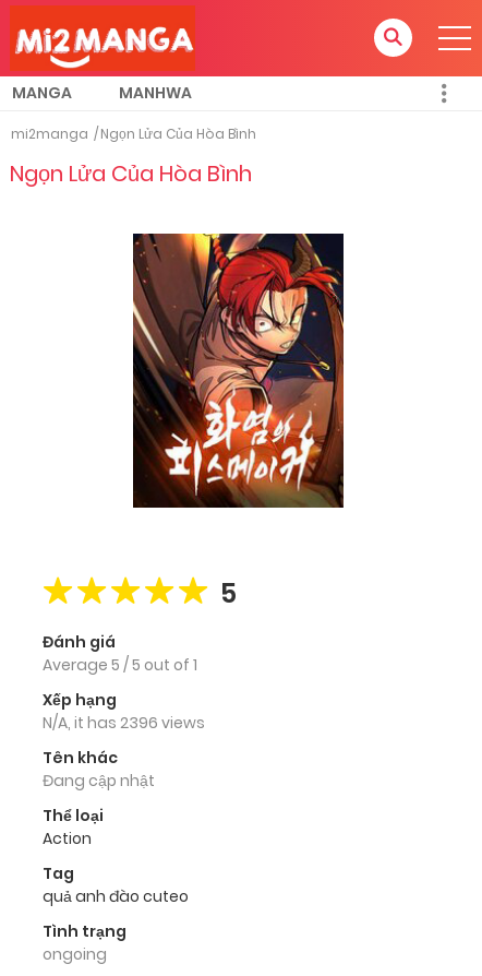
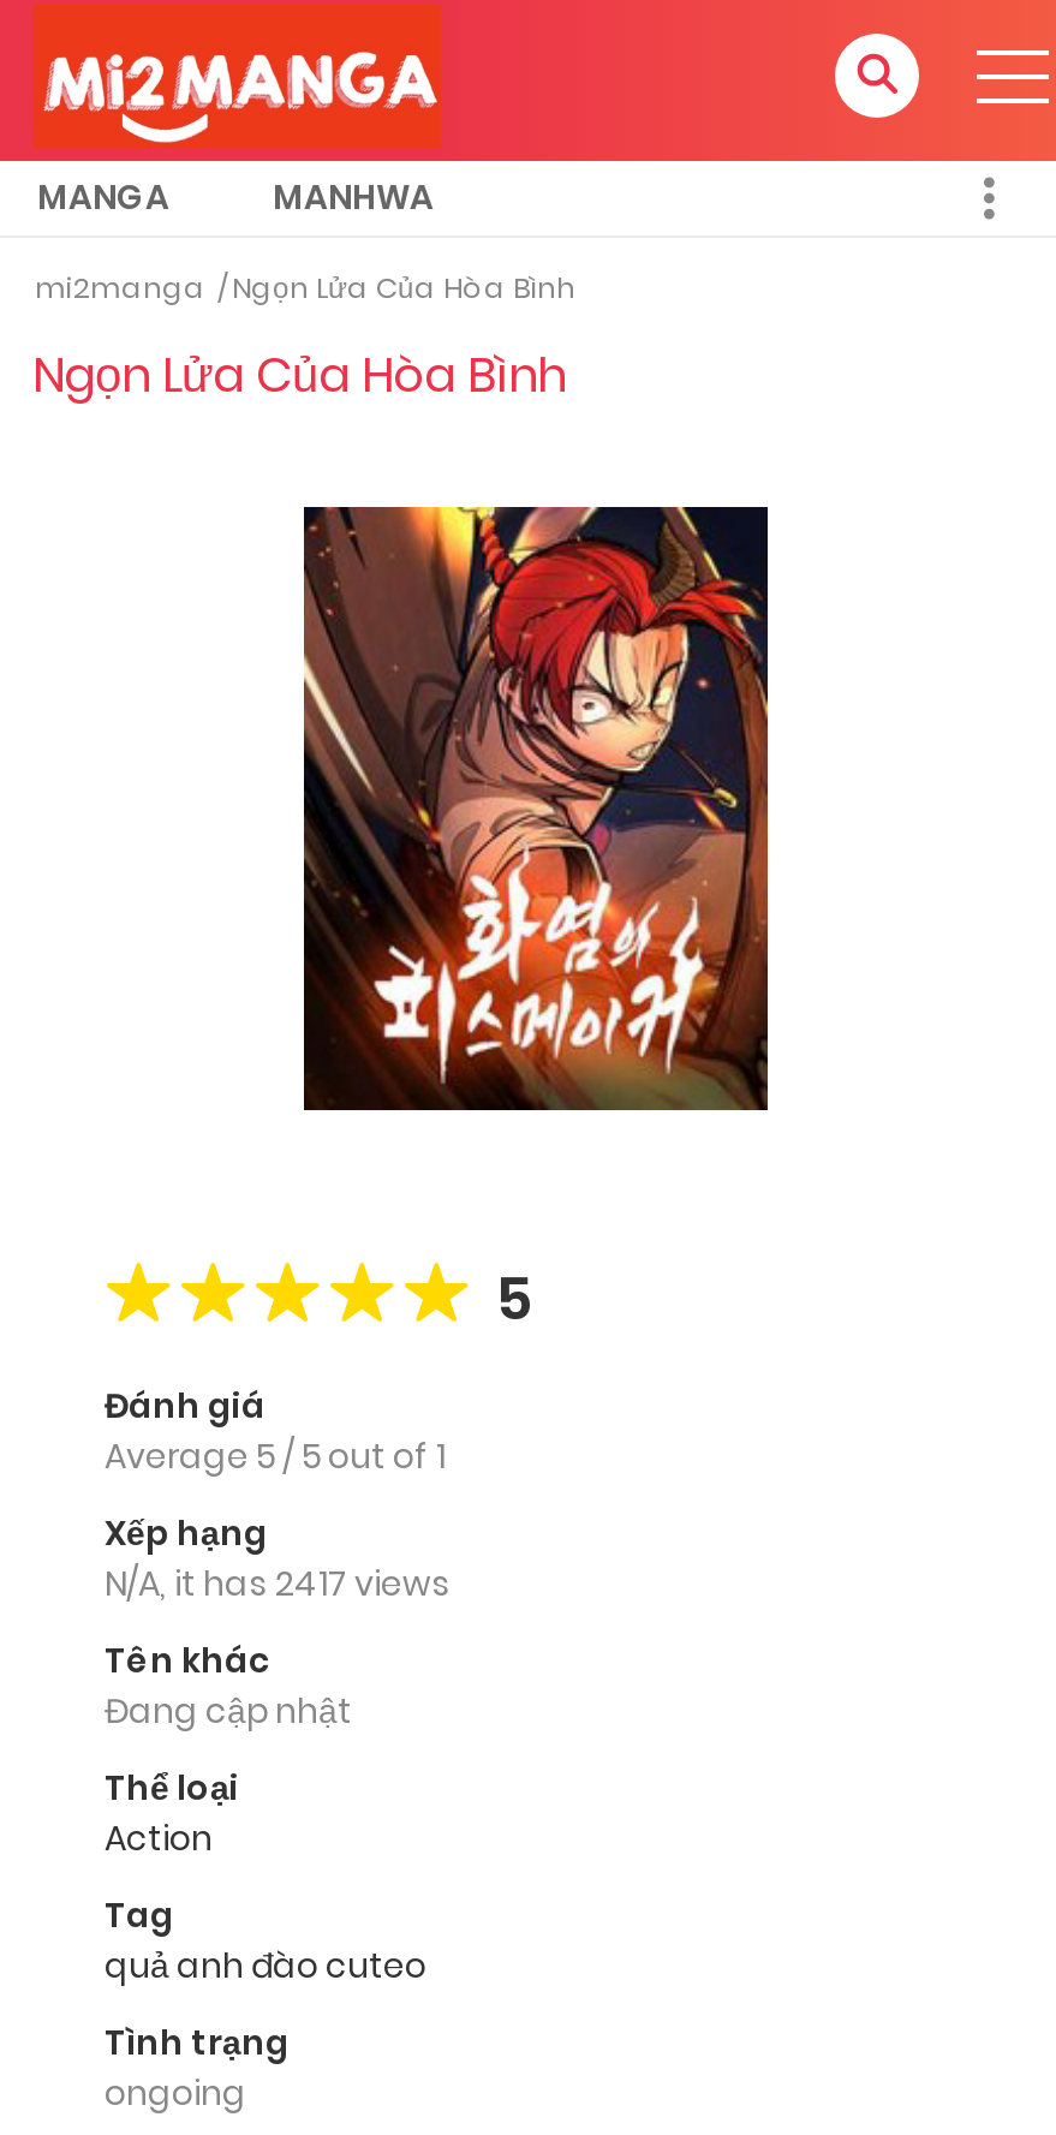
- N/A, it has 2396 views
+ N/A, it has 2417 views
